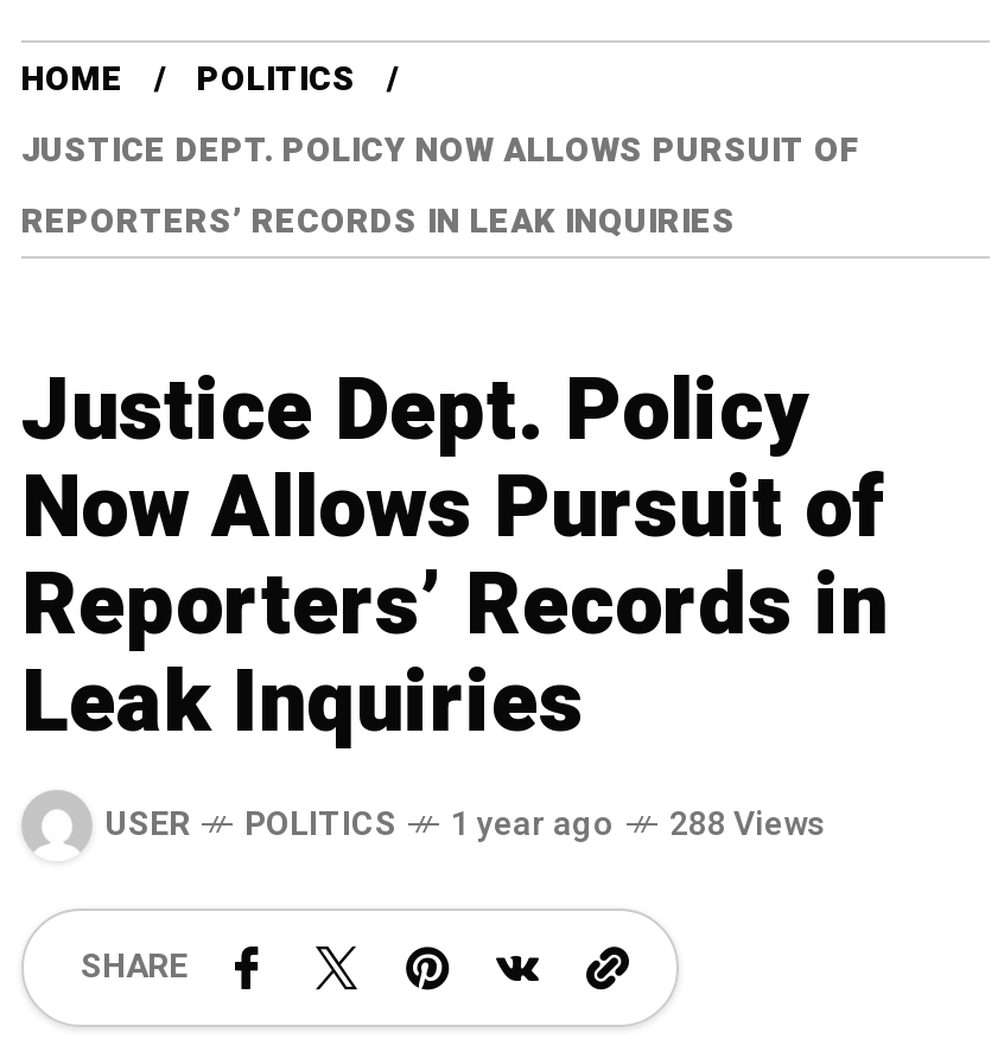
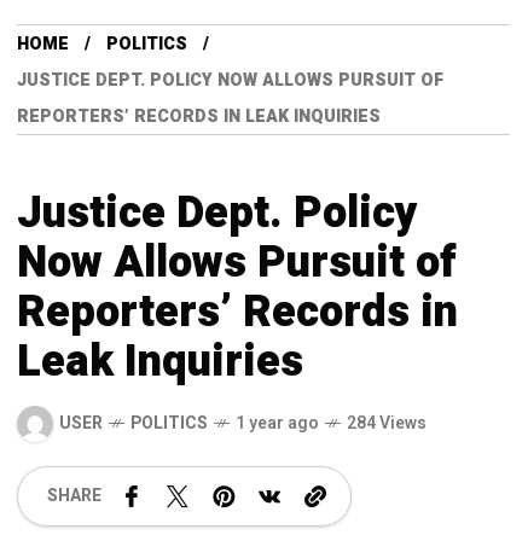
- USER POLITICS 1 year ago 288 Views
+ USER POLITICS 1 year ago 284 Views
